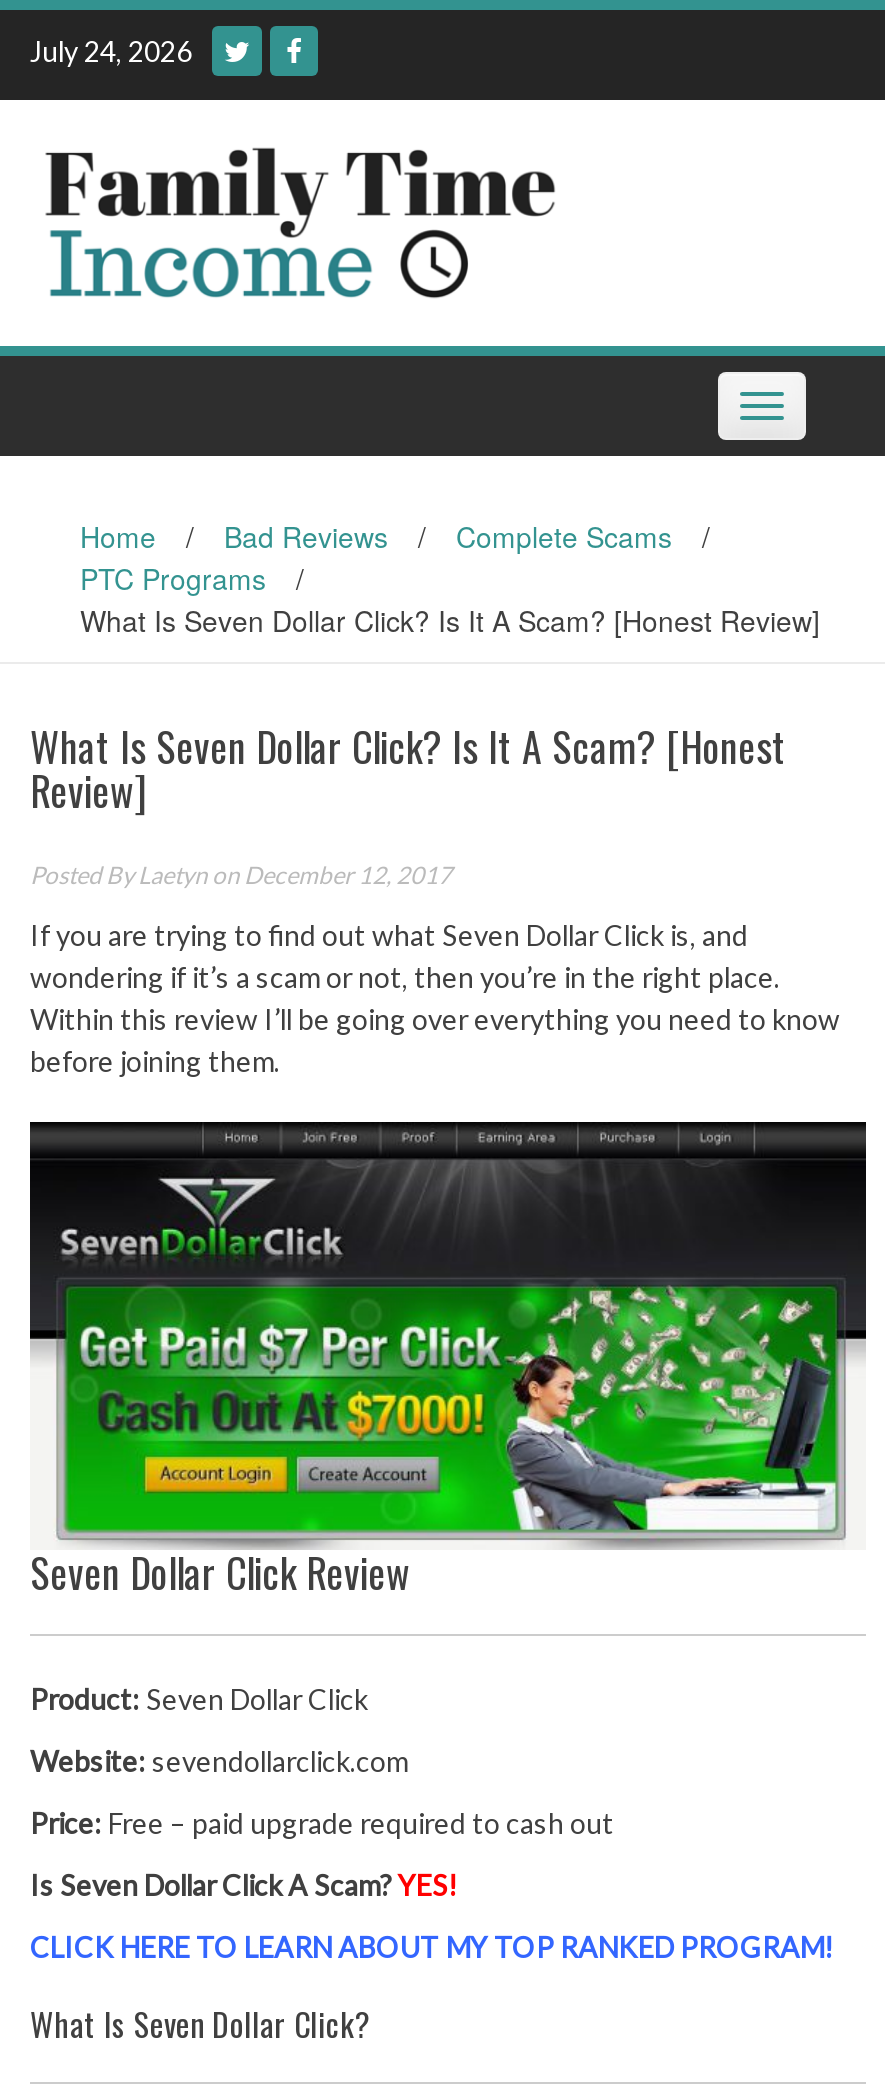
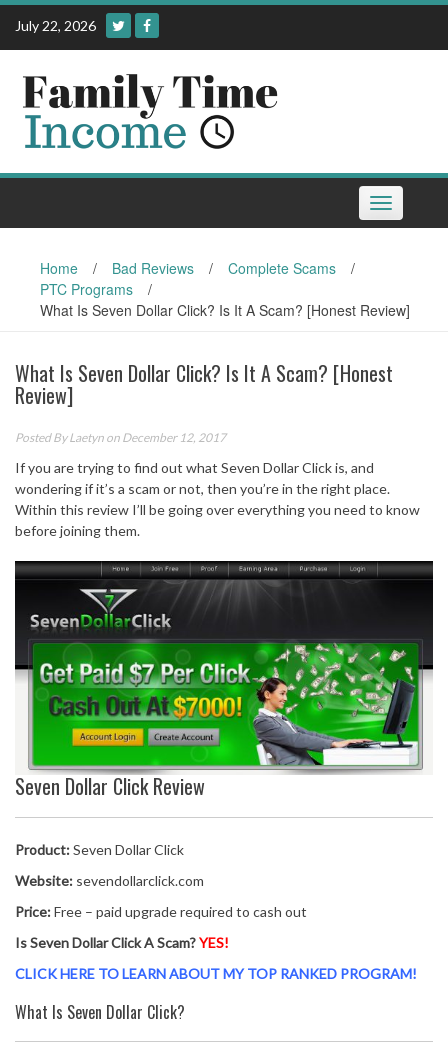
- July 24, 2026
+ July 22, 2026
